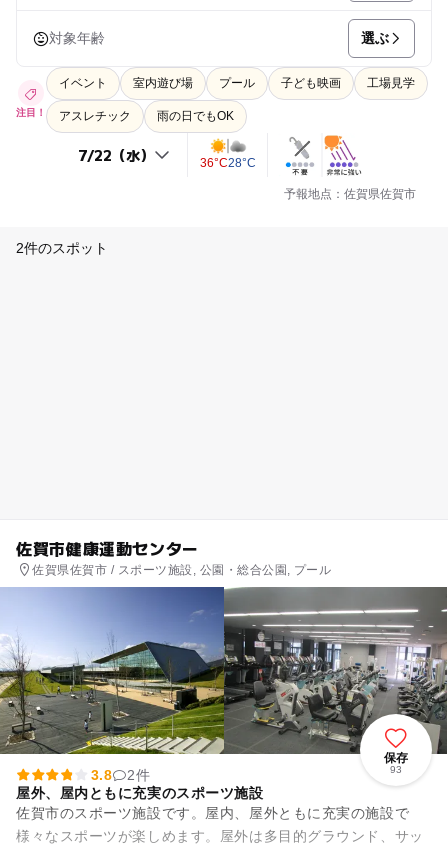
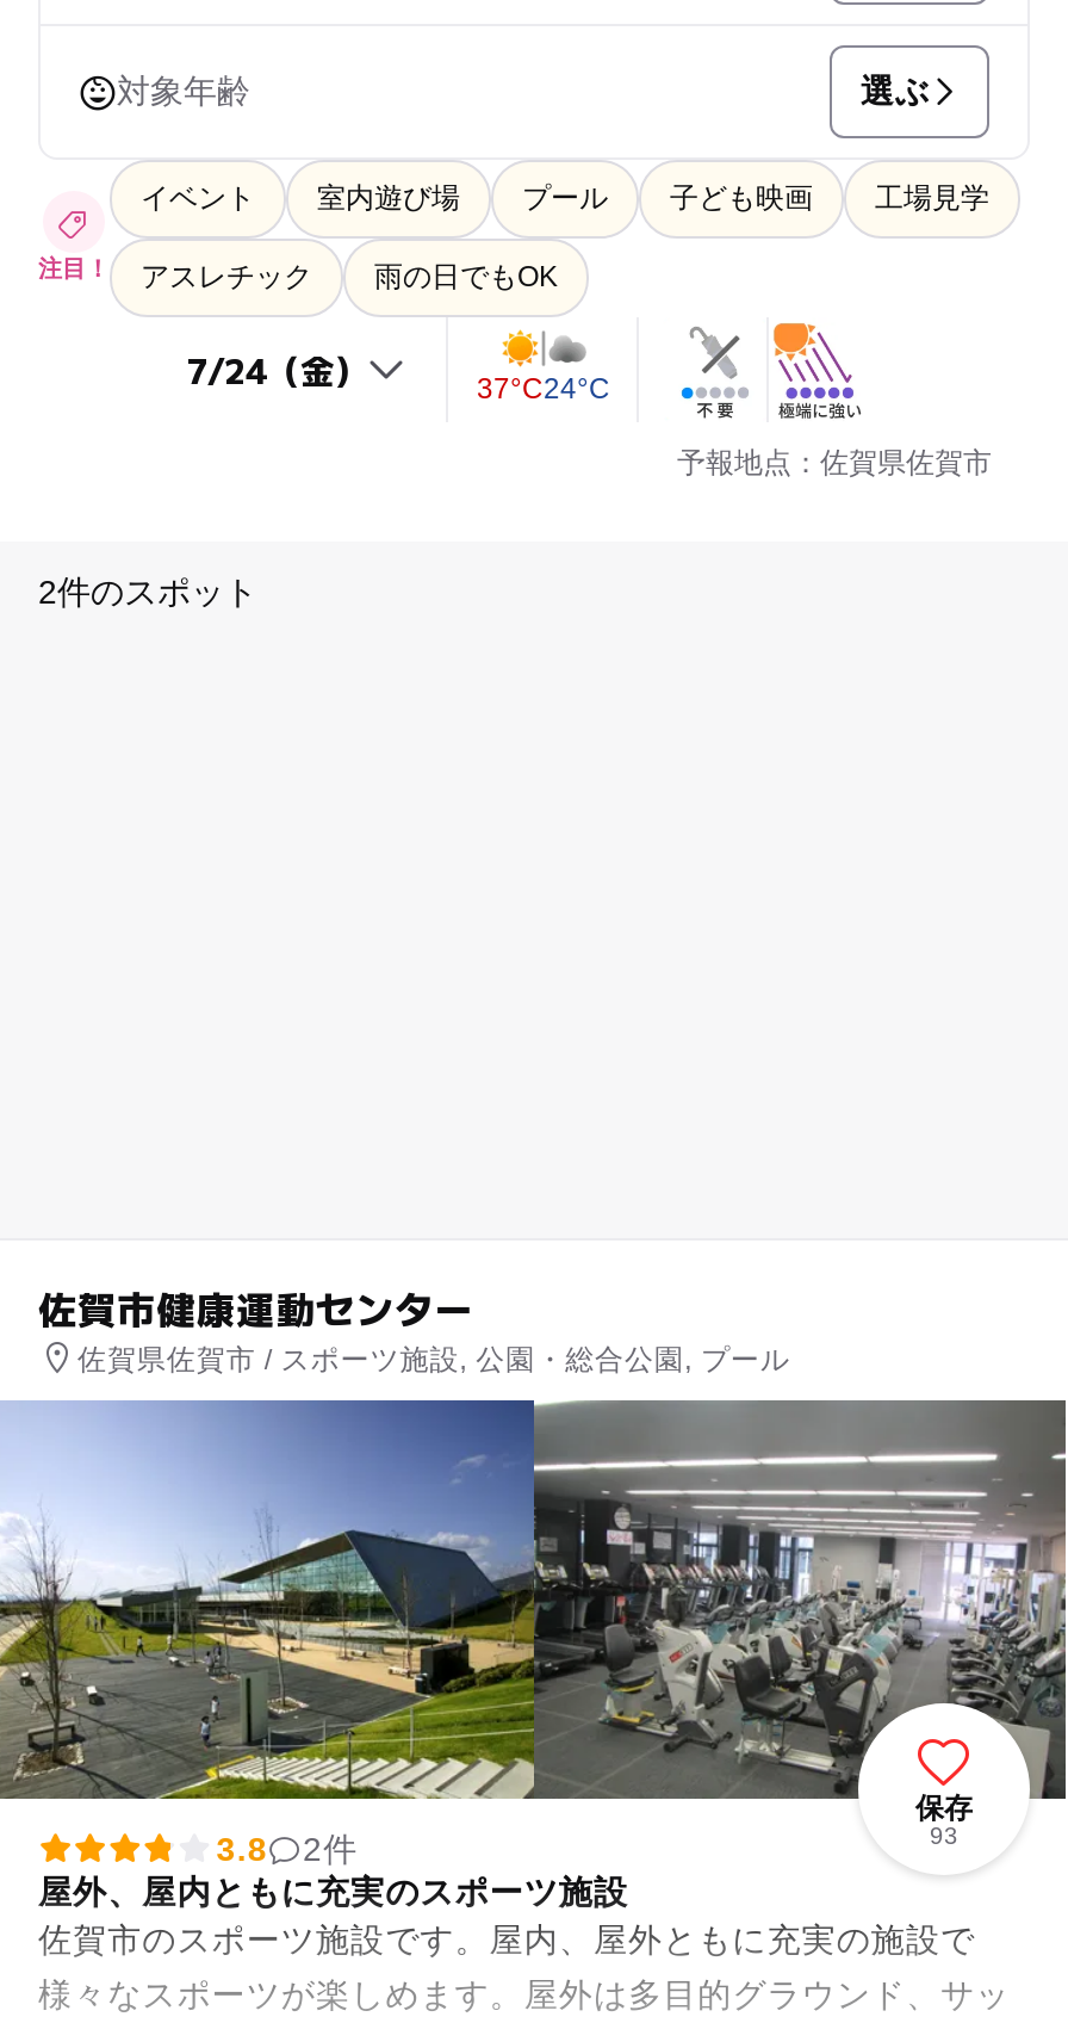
- 36°C28°C
+ 37°C24°C
